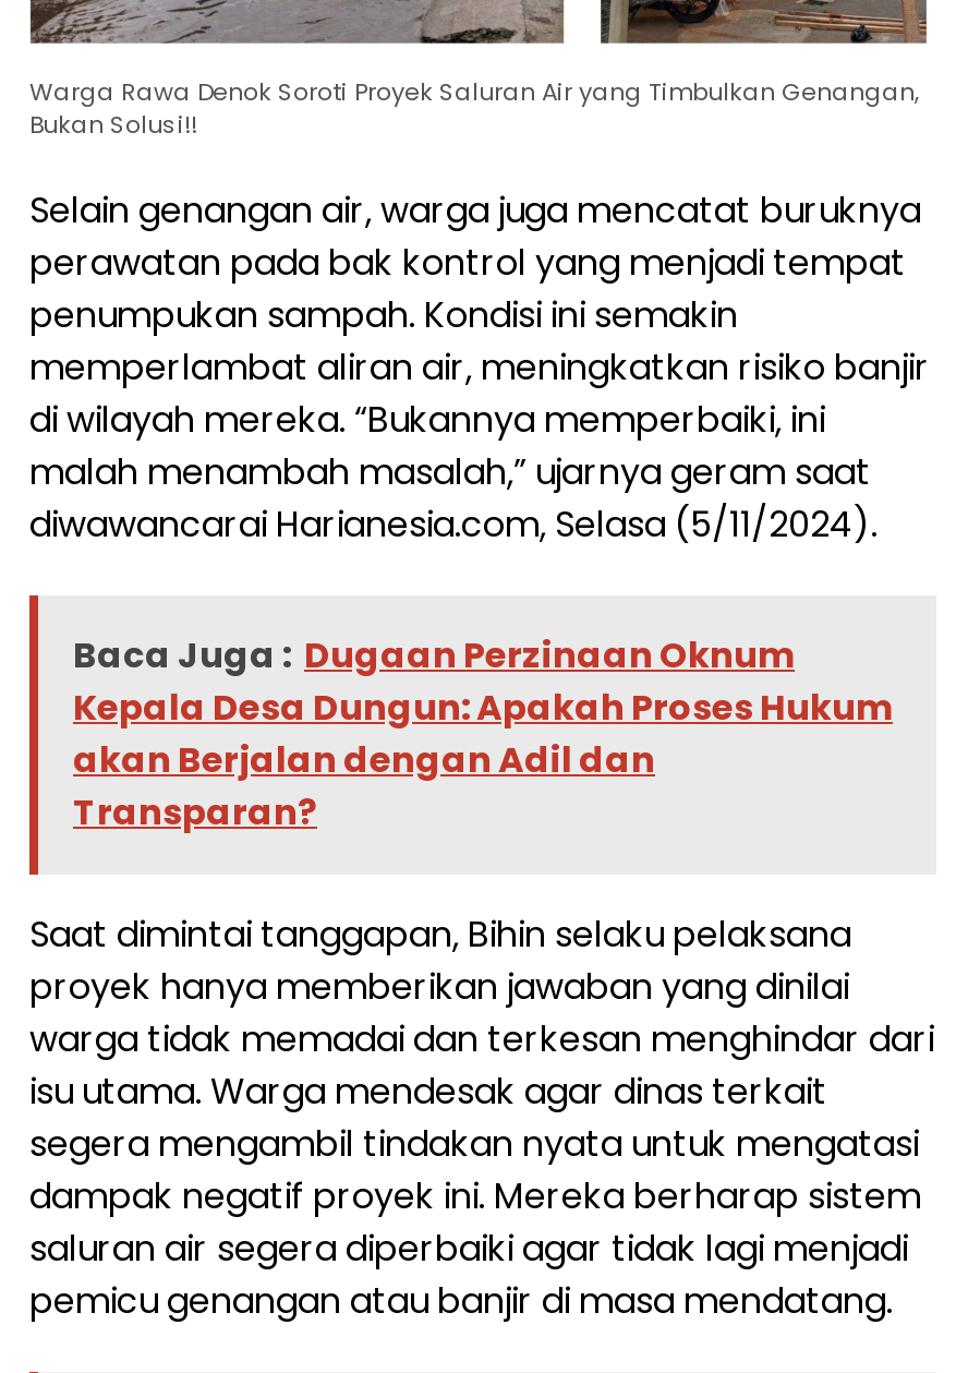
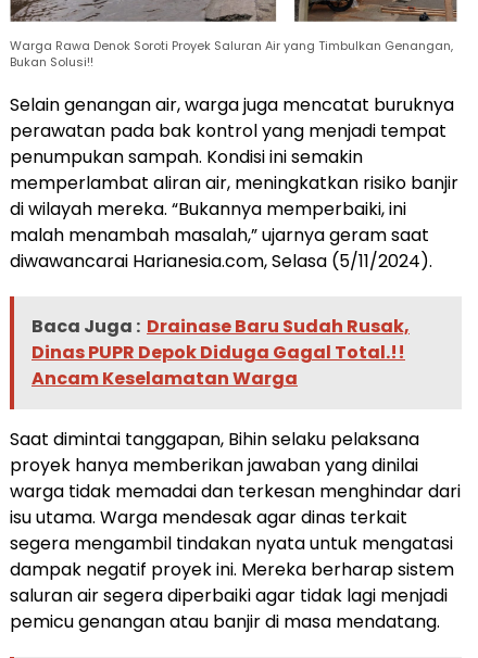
- Baca Juga : Dugaan Perzinaan Oknum
- Kepala Desa Dungun: Apakah Proses Hukum
- akan Berjalan dengan Adil dan
- Transparan?
+ Baca Juga : Drainase Baru Sudah Rusak,
+ Dinas PUPR Depok Diduga Gagal Total.!!
+ Ancam Keselamatan Warga
